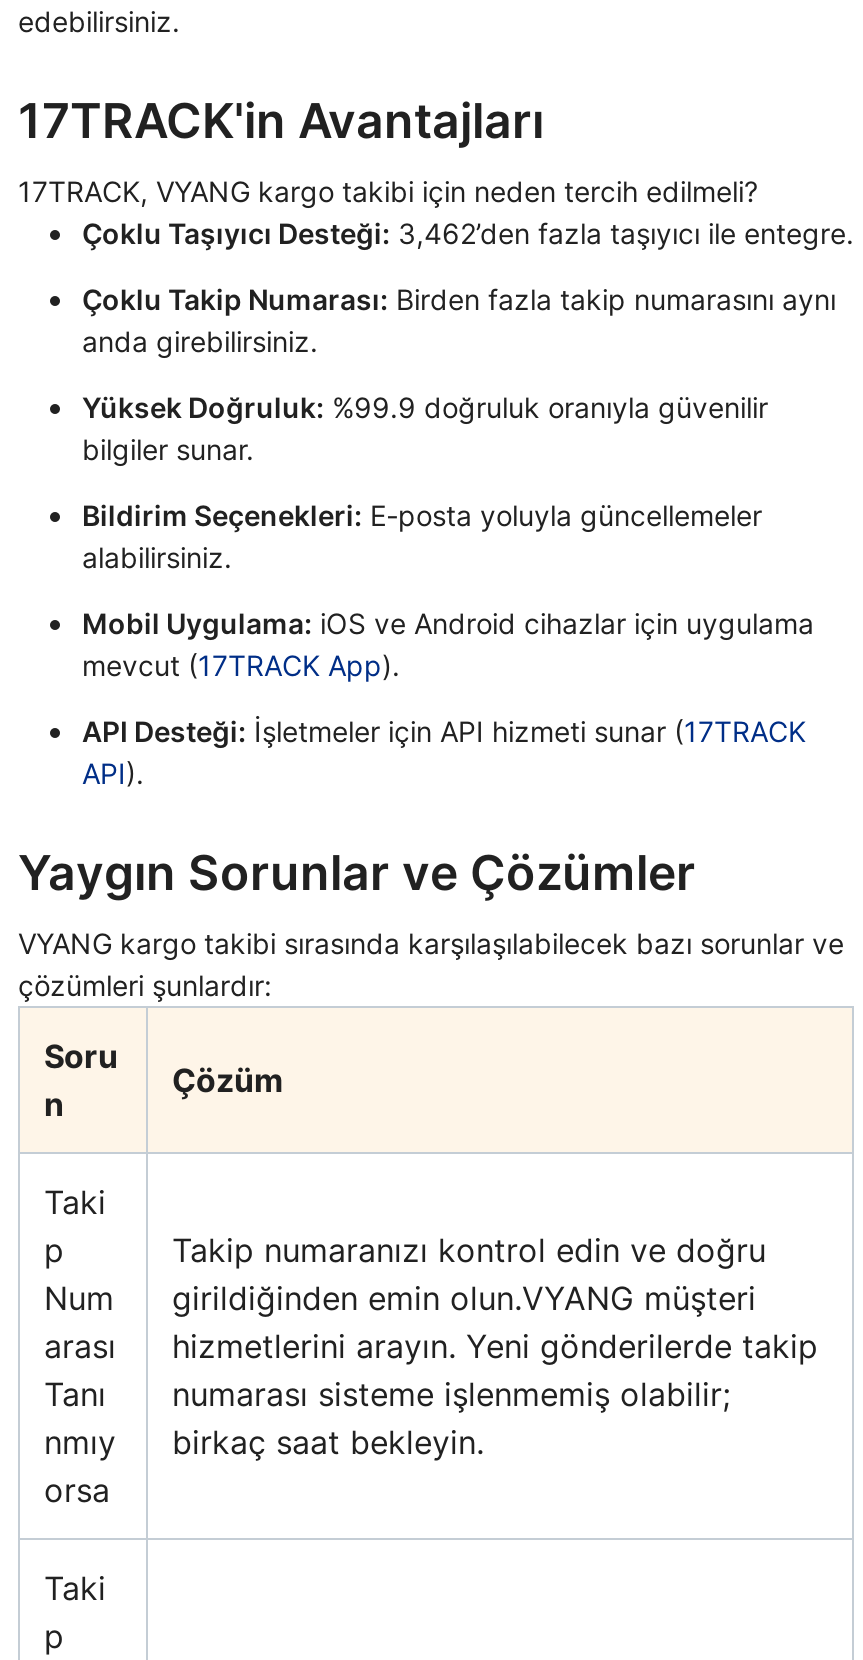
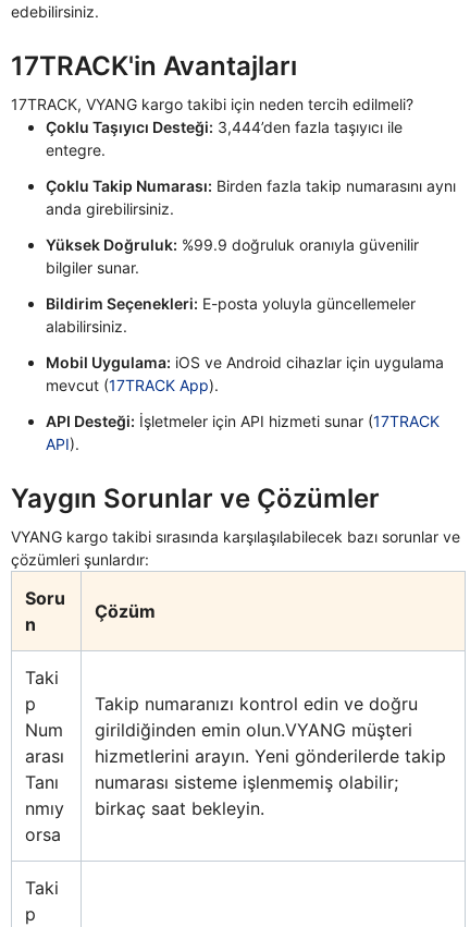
- Çoklu Taşıyıcı Desteği: 3,462’den fazla taşıyıcı ile entegre.
+ Çoklu Taşıyıcı Desteği: 3,444’den fazla taşıyıcı ile
+ entegre.
